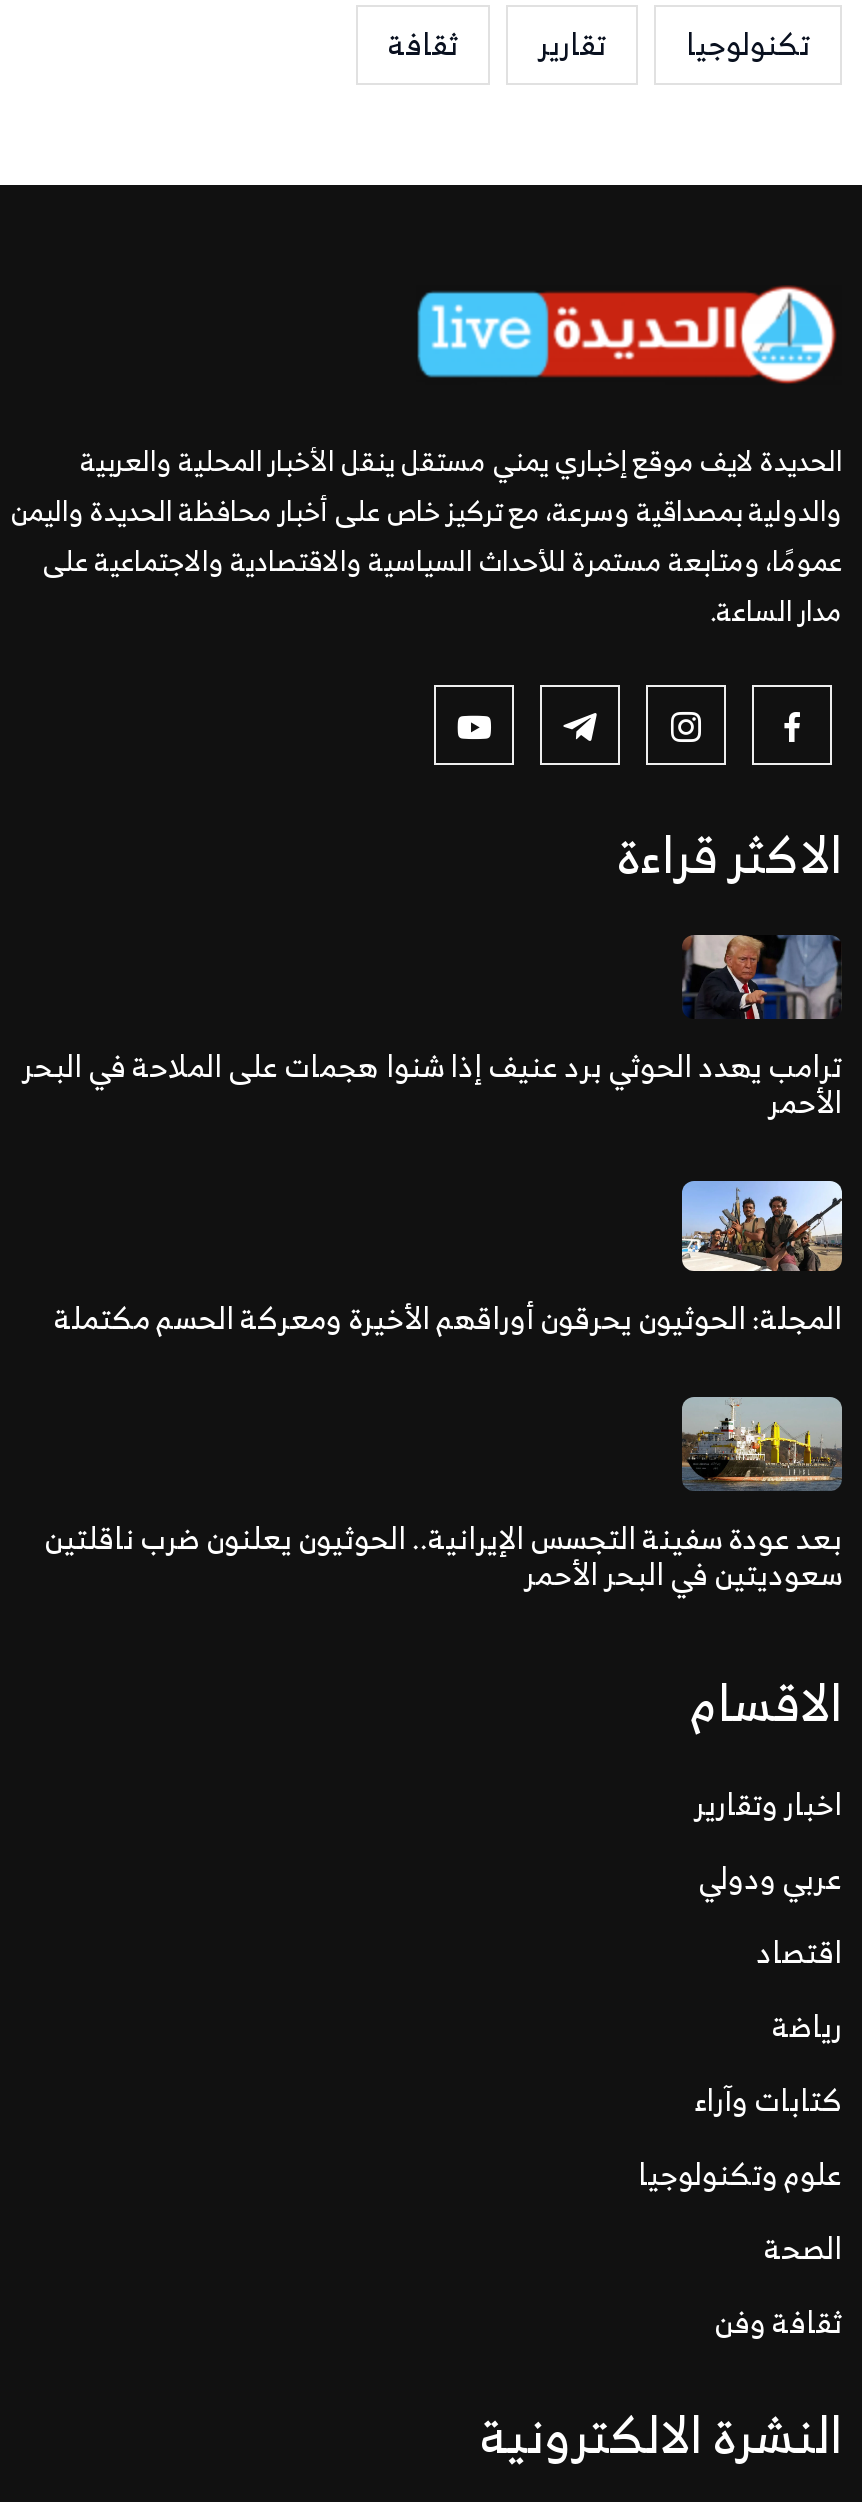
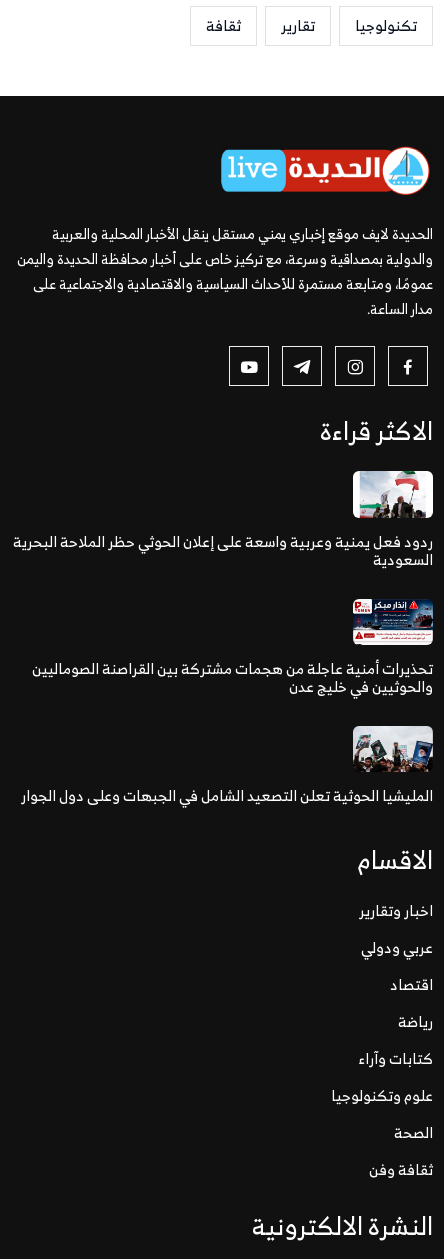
- [image]
- ترامب يهدد الحوثي برد عنيف إذا شنوا هجمات على الملاحة في البحر
- الأحمر
+ [image]
+ ردود فعل يمنية وعربية واسعة على إعلان الحوثي حظر الملاحة البحرية
+ السعودية

- [image]
- المجلة: الحوثيون يحرقون أوراقهم الأخيرة ومعركة الحسم مكتملة
+ [image]
+ تحذيرات أمنية عاجلة من هجمات مشتركة بين القراصنة الصوماليين
+ والحوثيين في خليج عدن

- [image]
- بعد عودة سفينة التجسس الإيرانية.. الحوثيون يعلنون ضرب ناقلتين
- سعوديتين في البحر الأحمر
+ [image]
+ المليشيا الحوثية تعلن التصعيد الشامل في الجبهات وعلى دول الجوار
